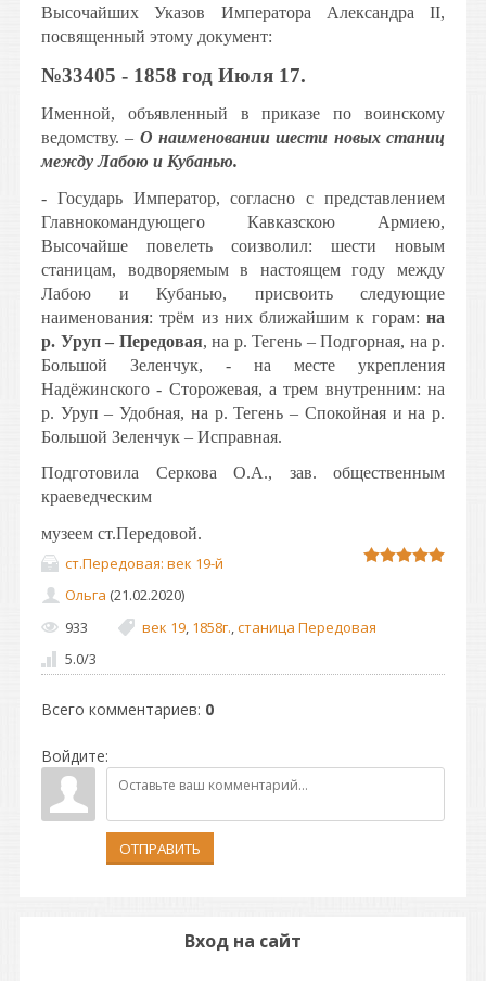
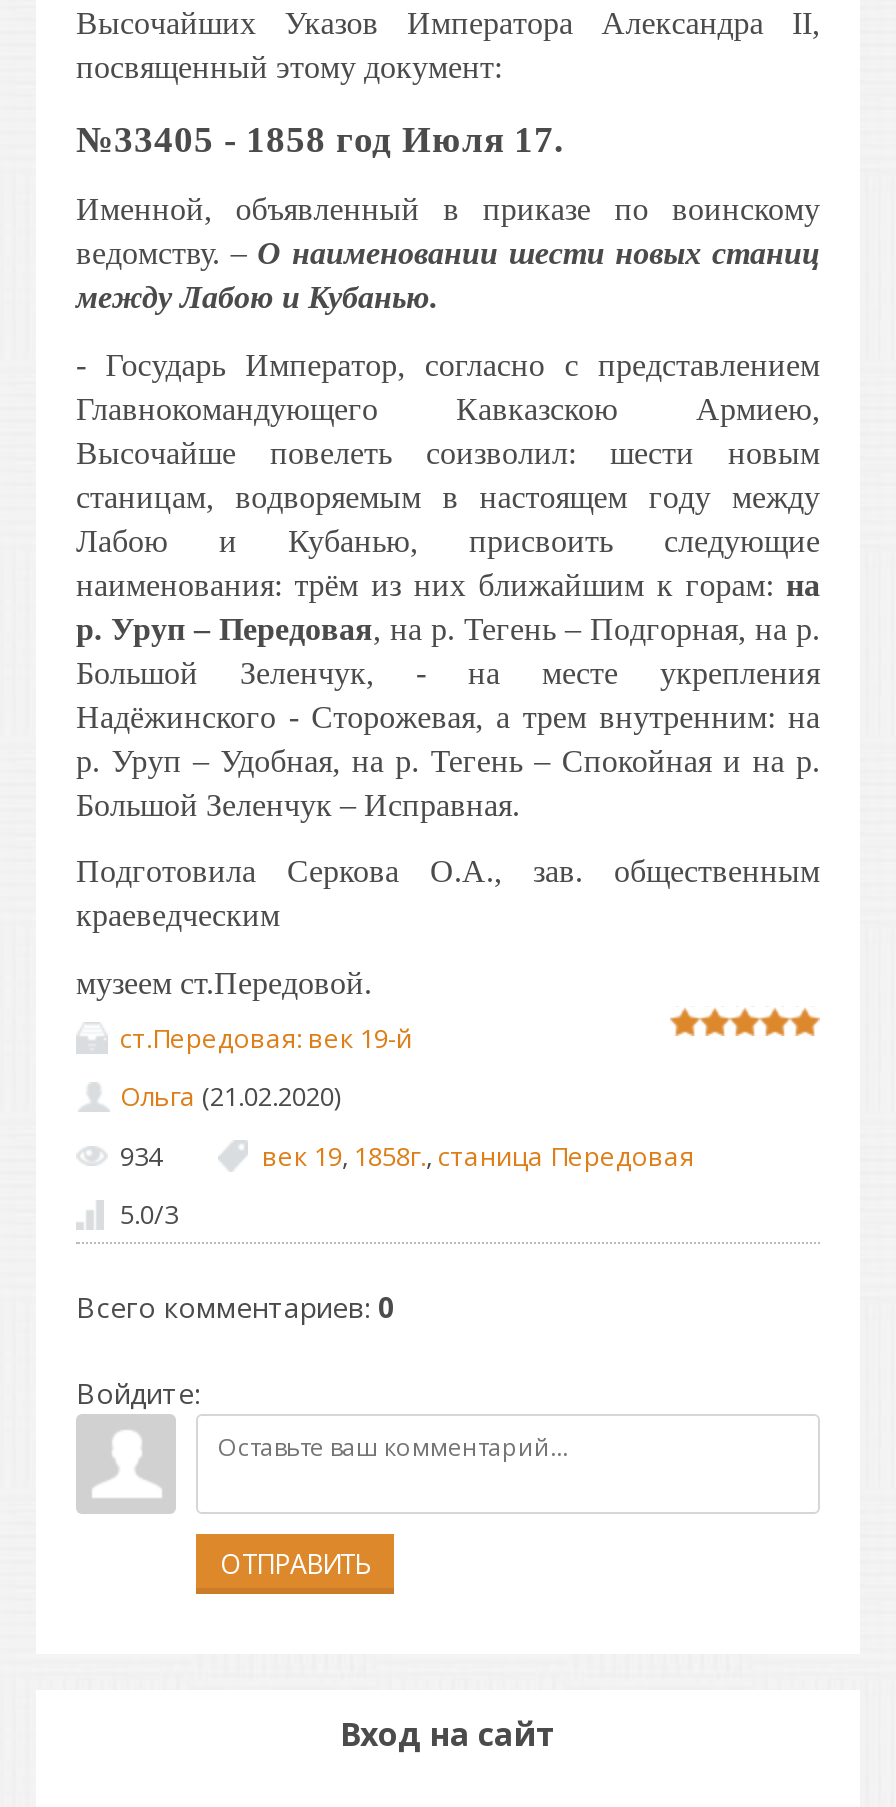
- 933
+ 934
